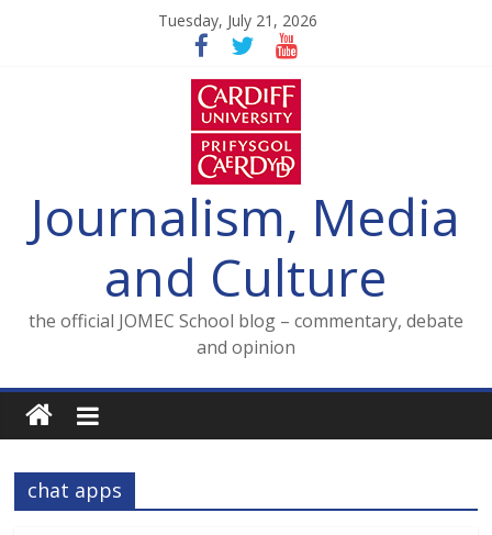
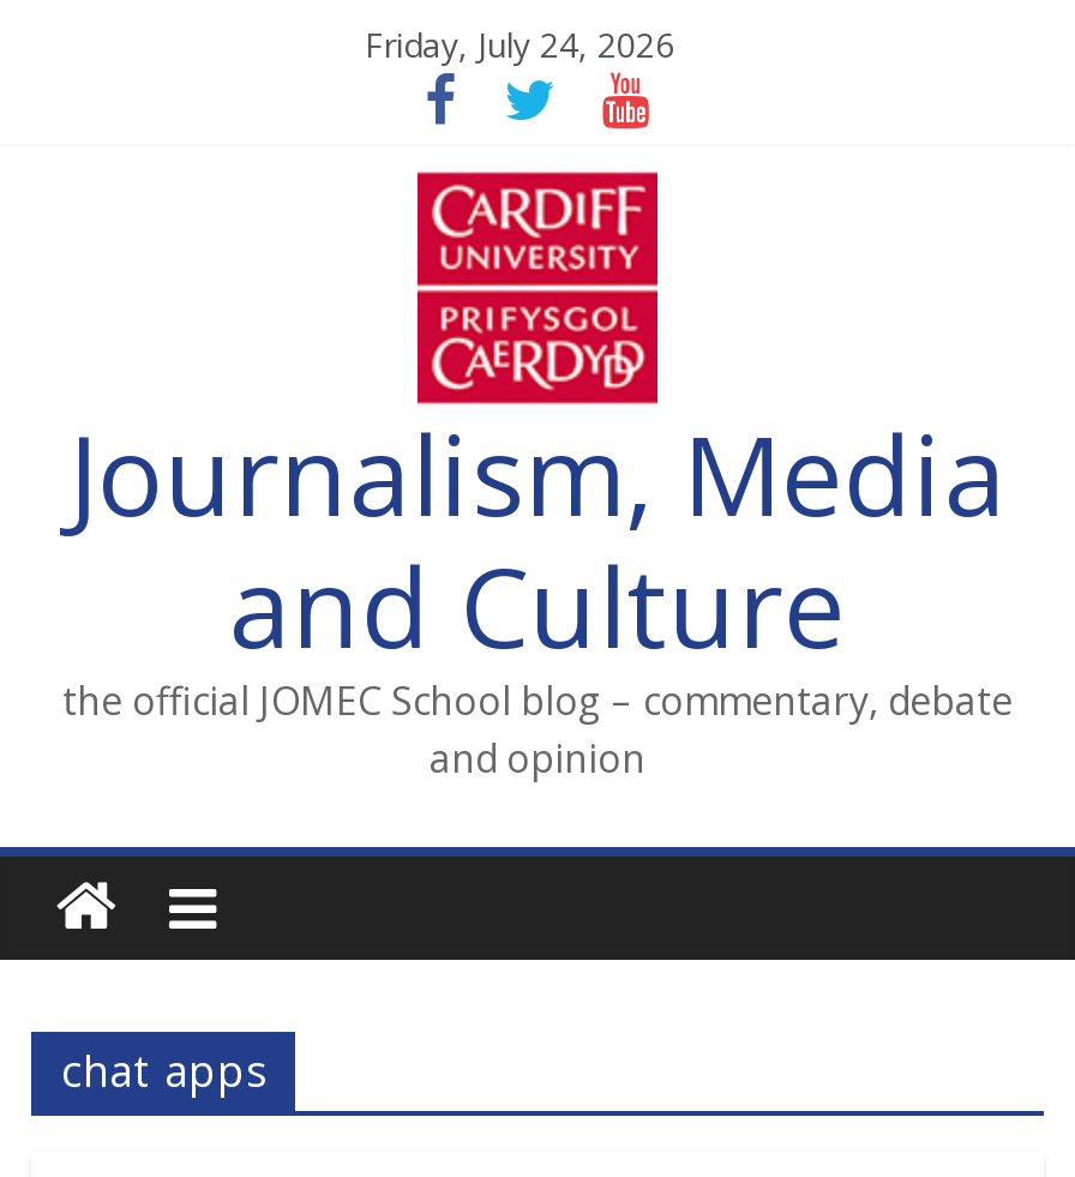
- Tuesday, July 21, 2026
+ Friday, July 24, 2026
